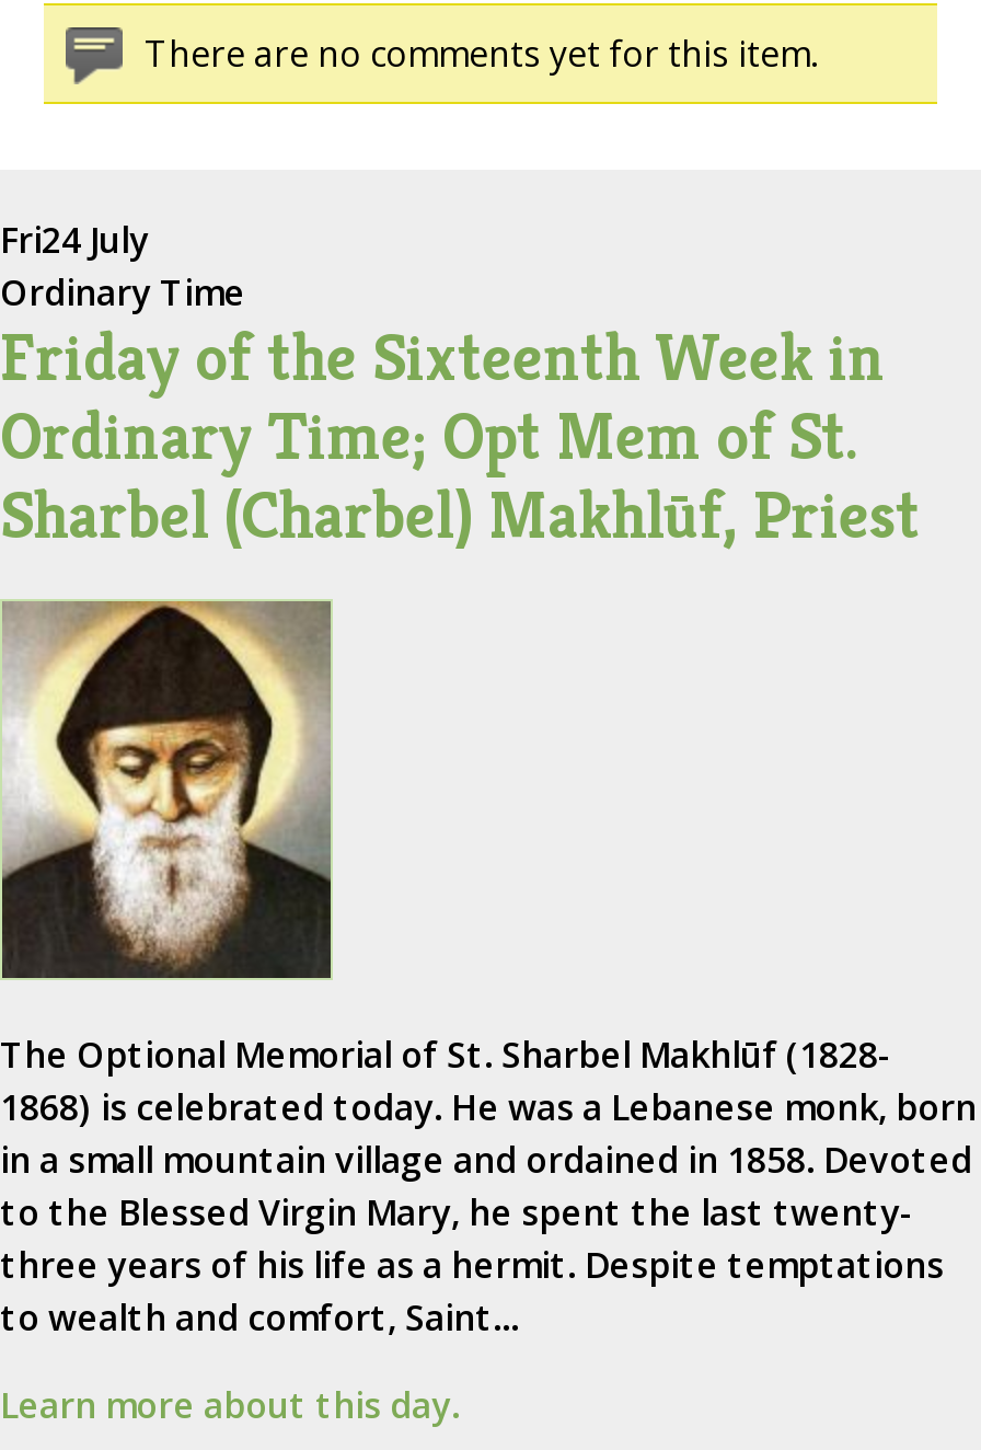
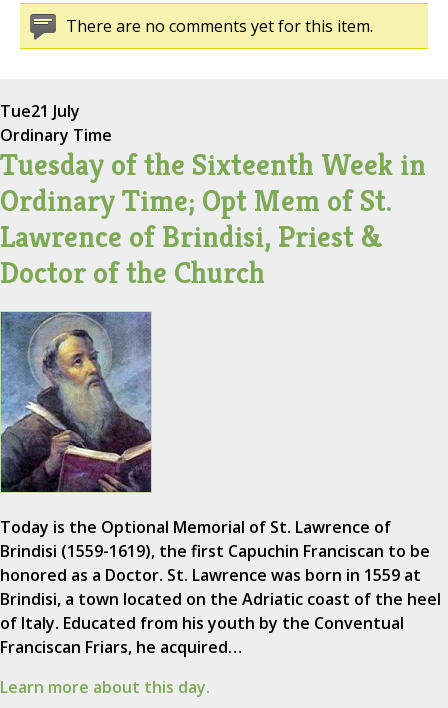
- Fri24 July
+ Tue21 July

- Friday of the Sixteenth Week in
+ Tuesday of the Sixteenth Week in

- Sharbel (Charbel) Makhlūf, Priest
+ Lawrence of Brindisi, Priest &
+ Doctor of the Church

- [image]
+ [image]

- The Optional Memorial of St. Sharbel Makhlūf (1828-
- 1868) is celebrated today. He was a Lebanese monk, born
- in a small mountain village and ordained in 1858. Devoted
- to the Blessed Virgin Mary, he spent the last twenty-
- three years of his life as a hermit. Despite temptations
- to wealth and comfort, Saint…
+ Today is the Optional Memorial of St. Lawrence of
+ Brindisi (1559-1619), the first Capuchin Franciscan to be
+ honored as a Doctor. St. Lawrence was born in 1559 at
+ Brindisi, a town located on the Adriatic coast of the heel
+ of Italy. Educated from his youth by the Conventual
+ Franciscan Friars, he acquired…
